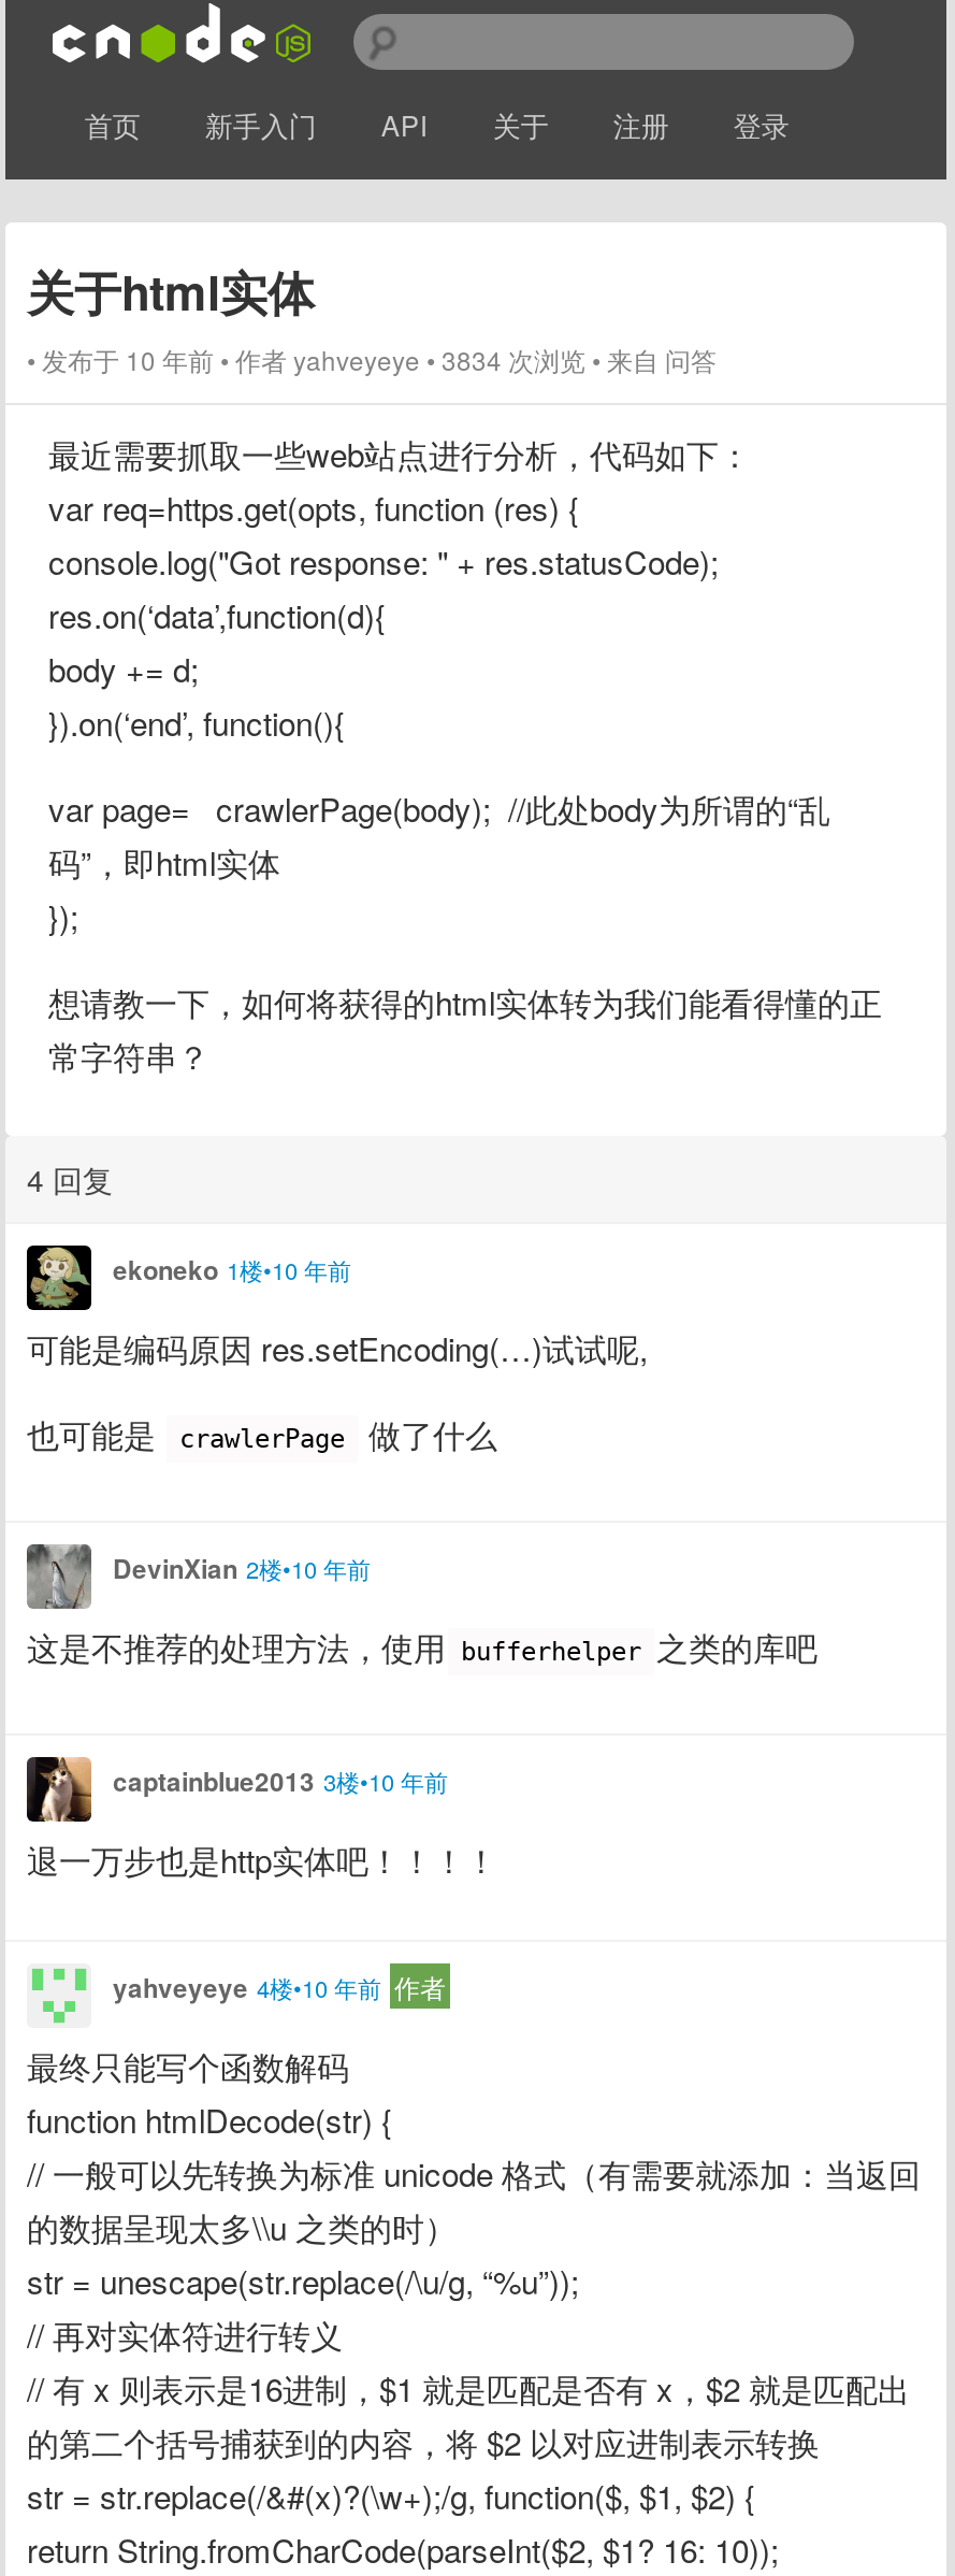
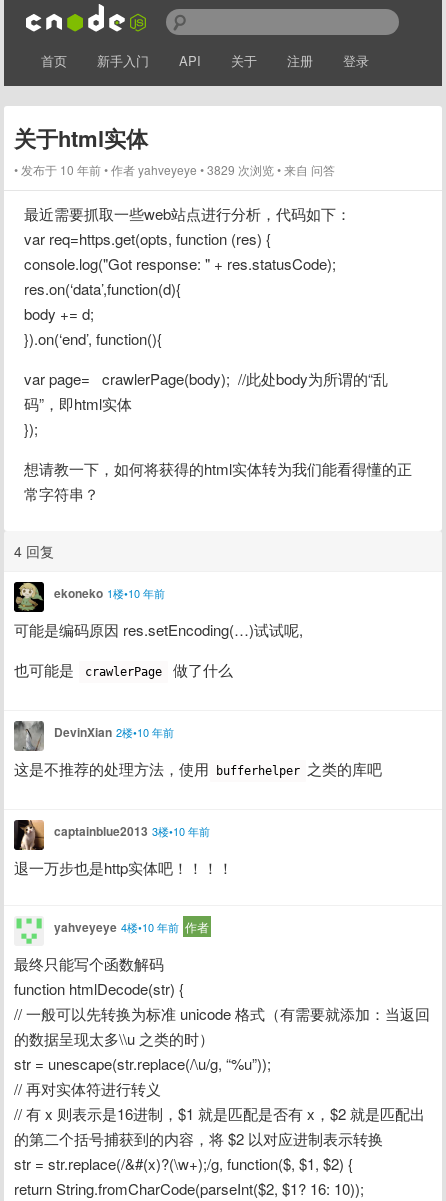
- 发布于 10 年前 作者yahveyeye 3834 次浏览 来自 问答
+ 发布于 10 年前 作者yahveyeye 3829 次浏览 来自 问答
